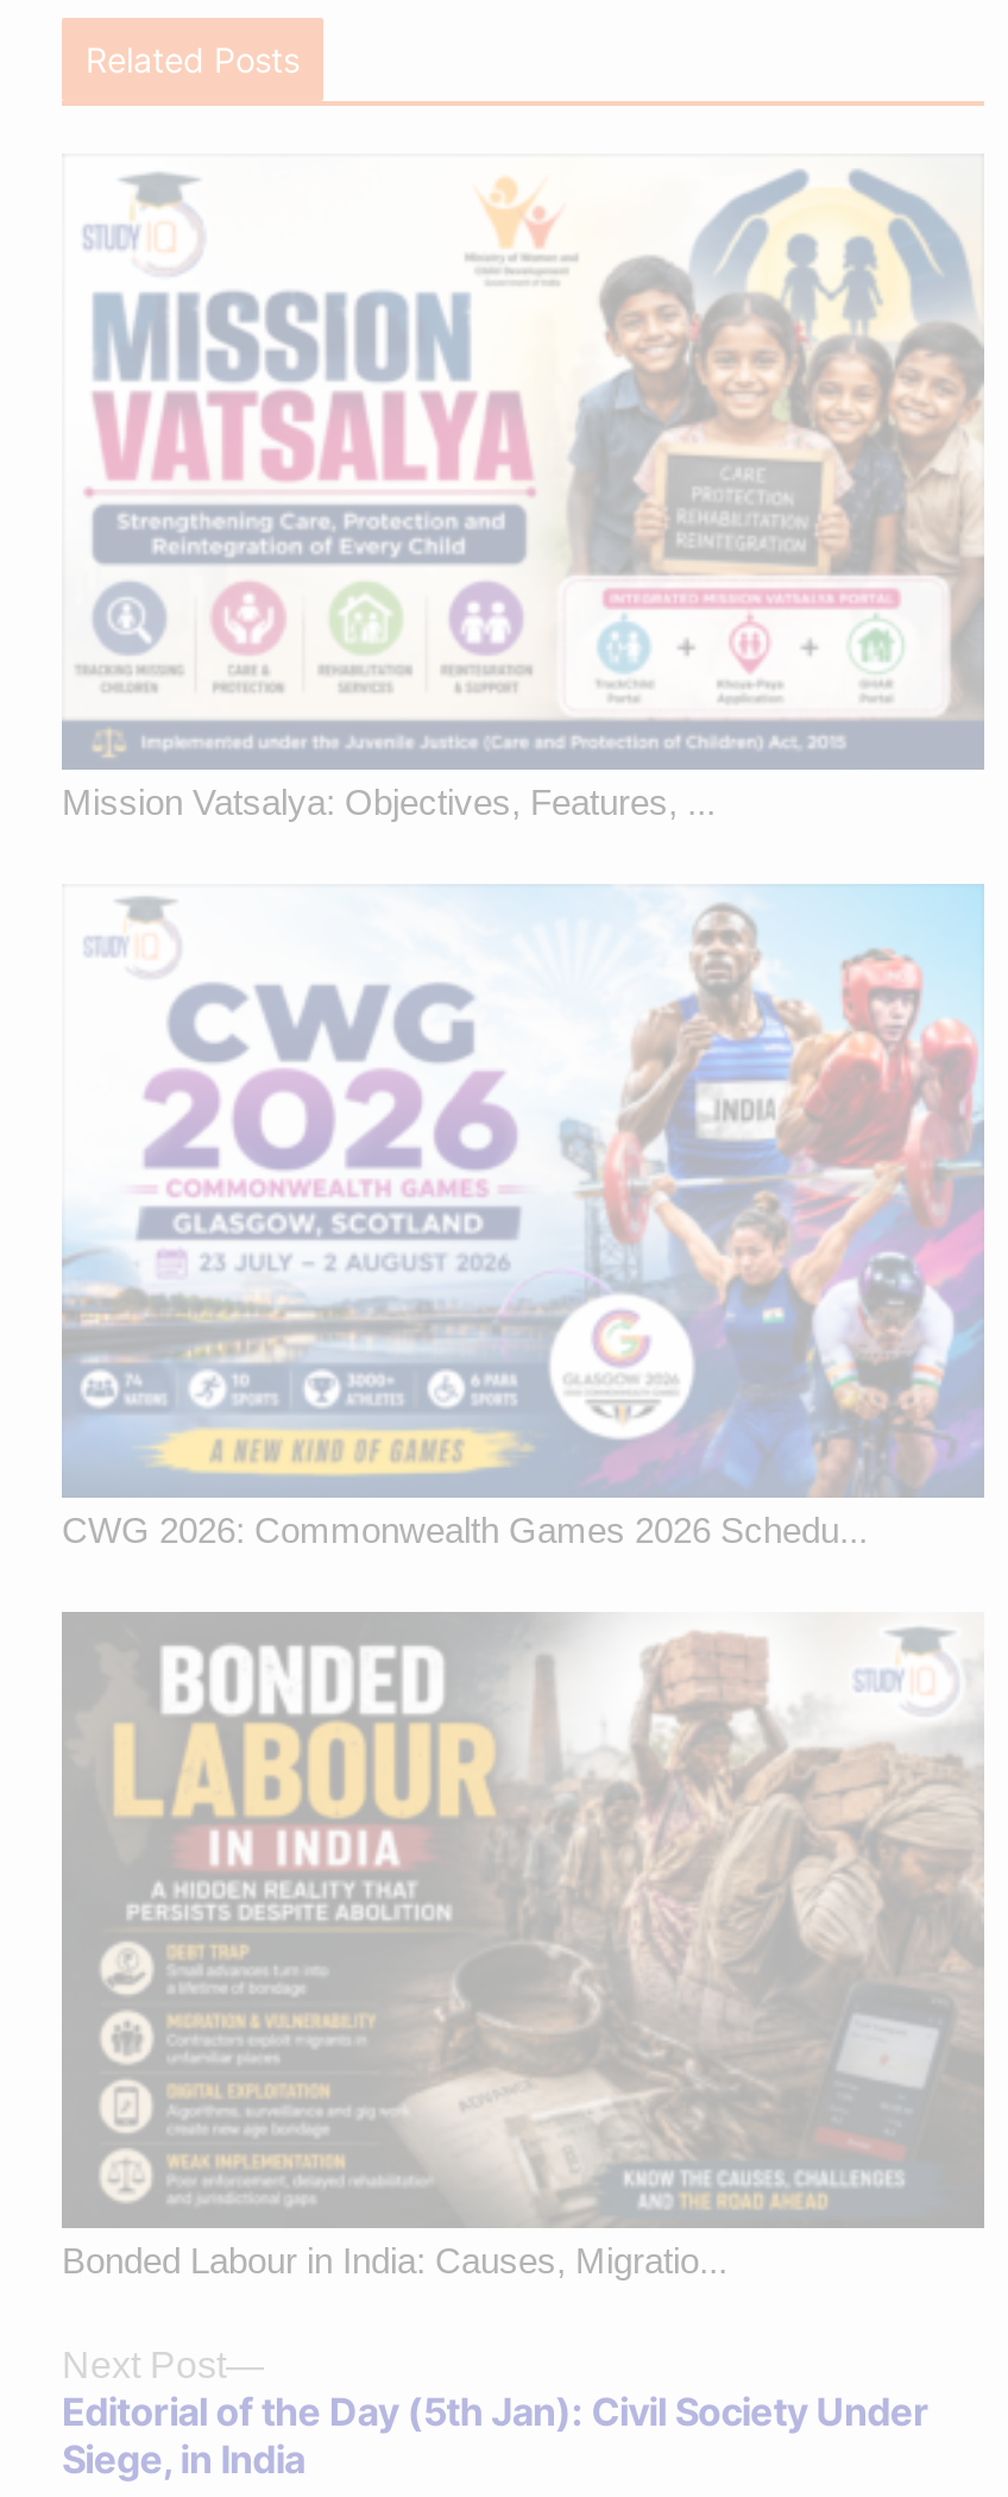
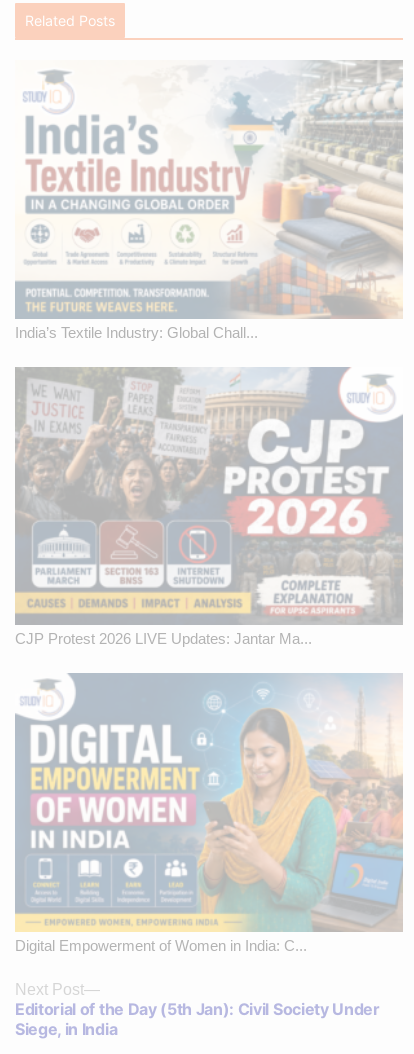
- [image]
- Mission Vatsalya: Objectives, Features, ...
+ [image]
+ India’s Textile Industry: Global Chall...

- [image]
- CWG 2026: Commonwealth Games 2026 Schedu...
+ [image]
+ CJP Protest 2026 LIVE Updates: Jantar Ma...

- [image]
- Bonded Labour in India: Causes, Migratio...
+ [image]
+ Digital Empowerment of Women in India: C...
